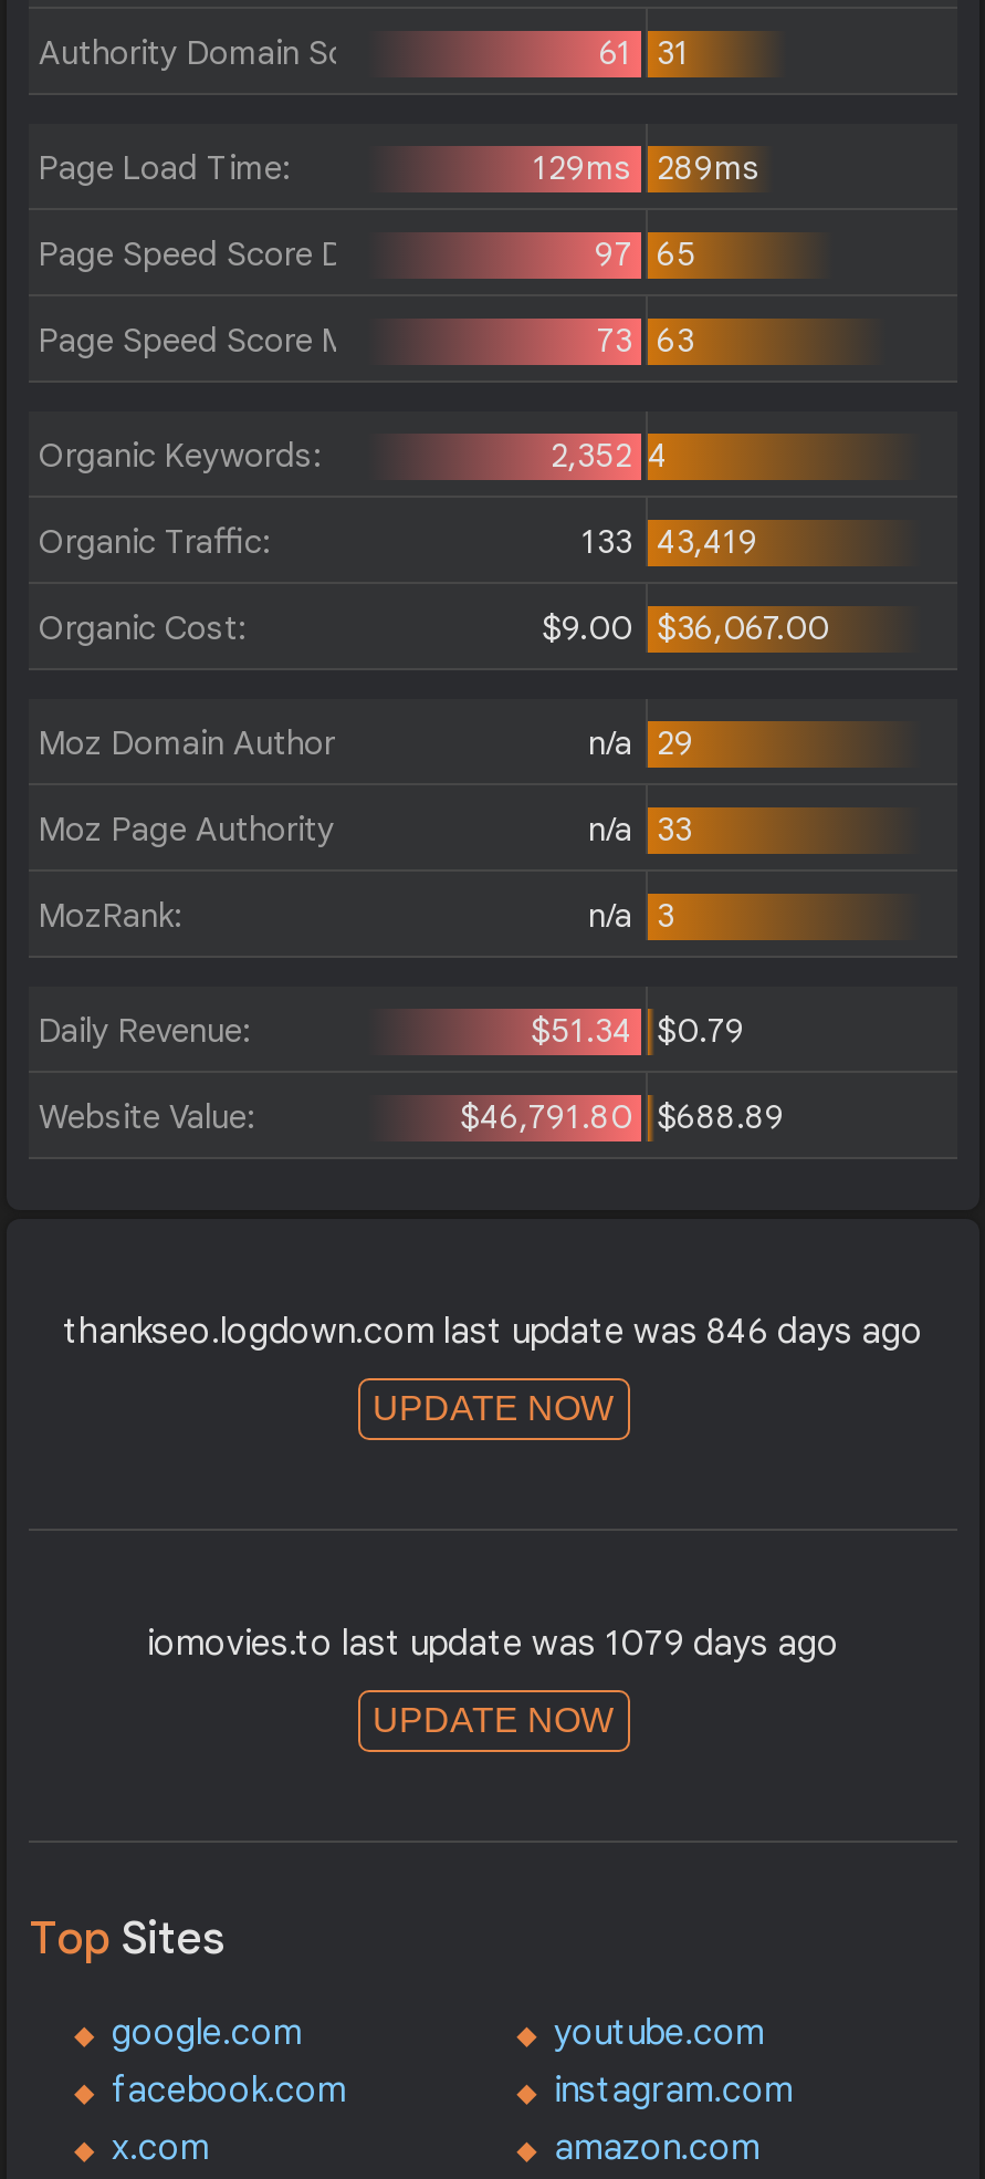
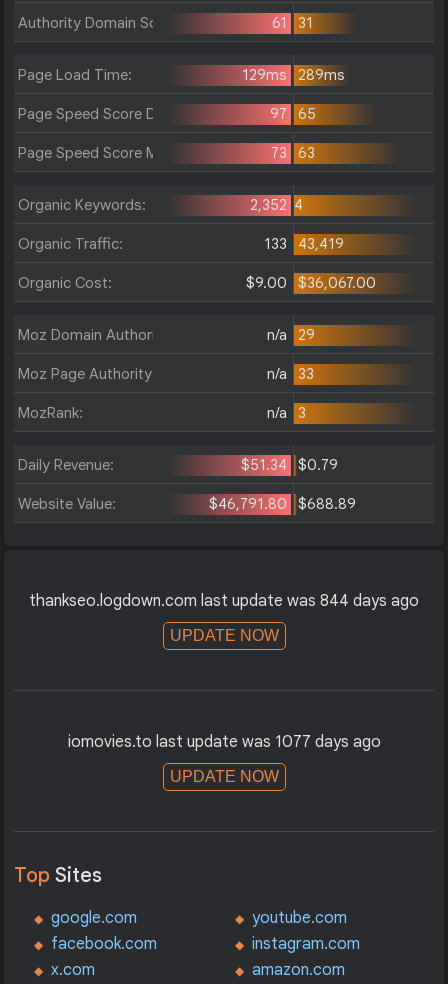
- thankseo.logdown.com last update was 846 days ago
+ thankseo.logdown.com last update was 844 days ago

- iomovies.to last update was 1079 days ago
+ iomovies.to last update was 1077 days ago
